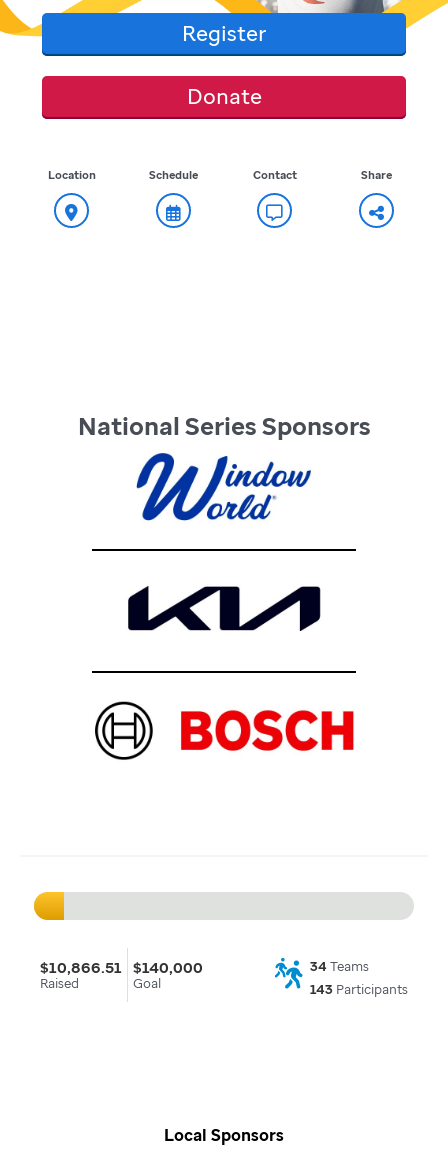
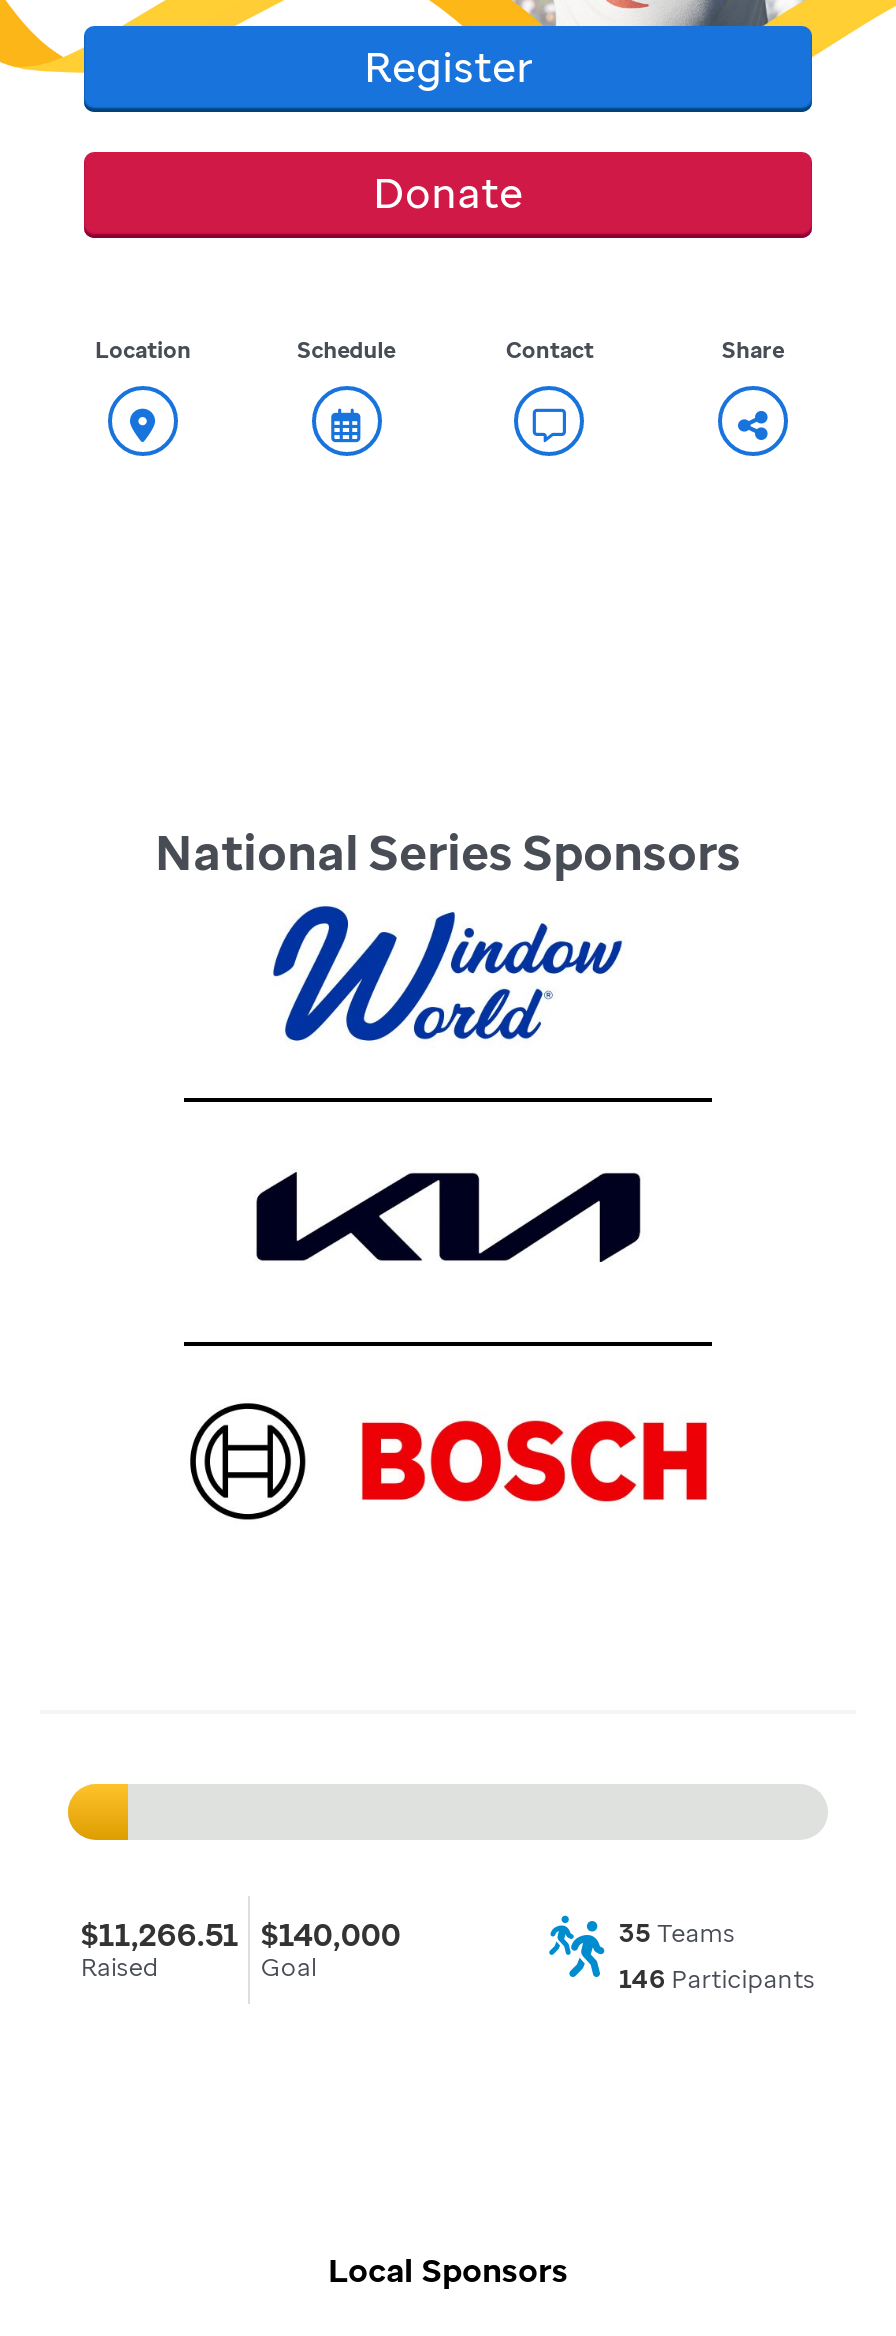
- $10,866.51 $140,000
+ $11,266.51 $140,000

- 34 Teams
+ 35 Teams

- 143 Participants
+ 146 Participants
